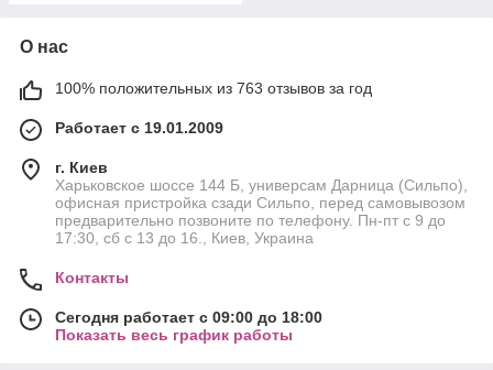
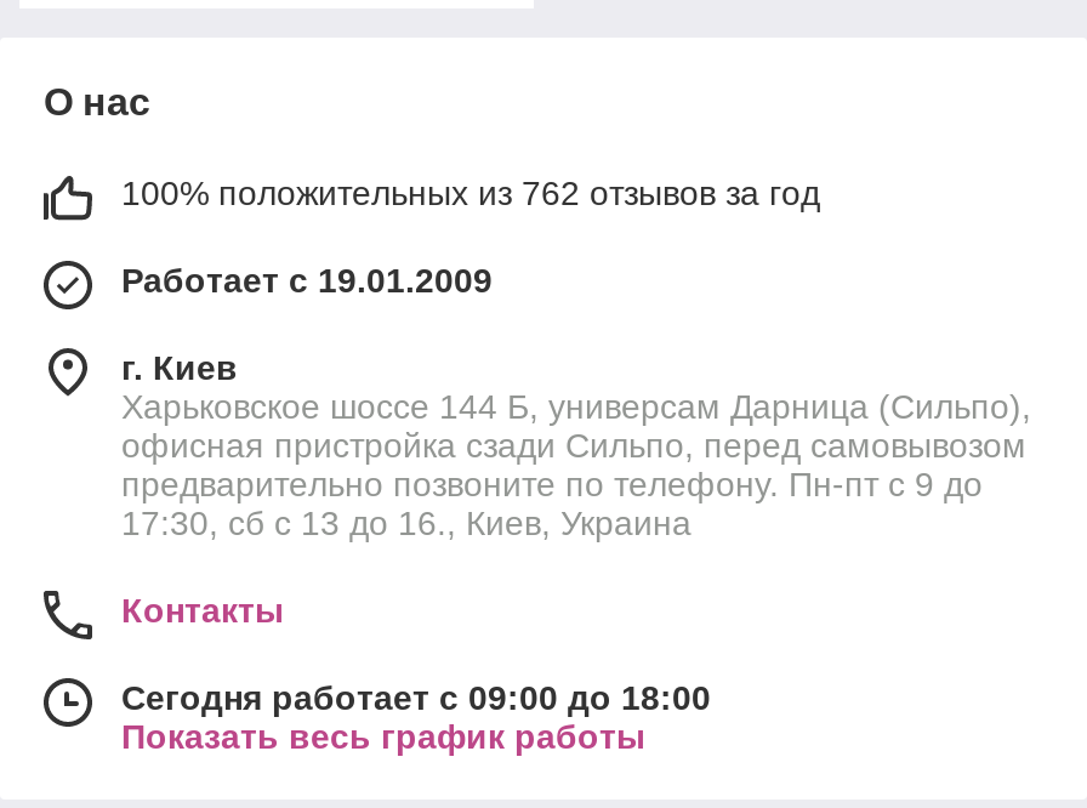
- 100% положительных из 763 отзывов за год
+ 100% положительных из 762 отзывов за год
